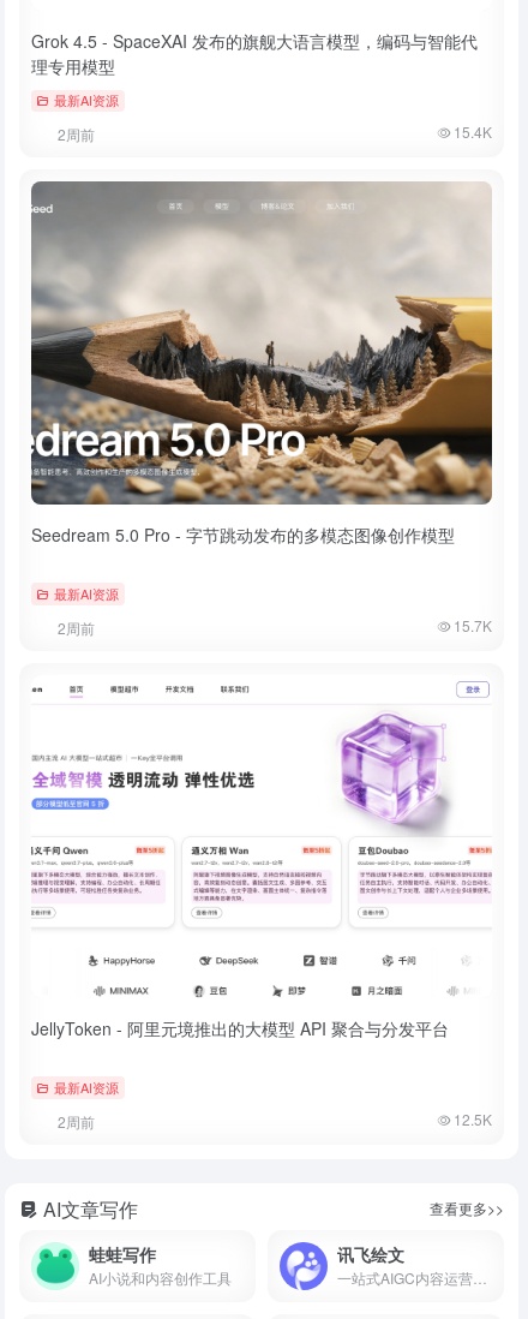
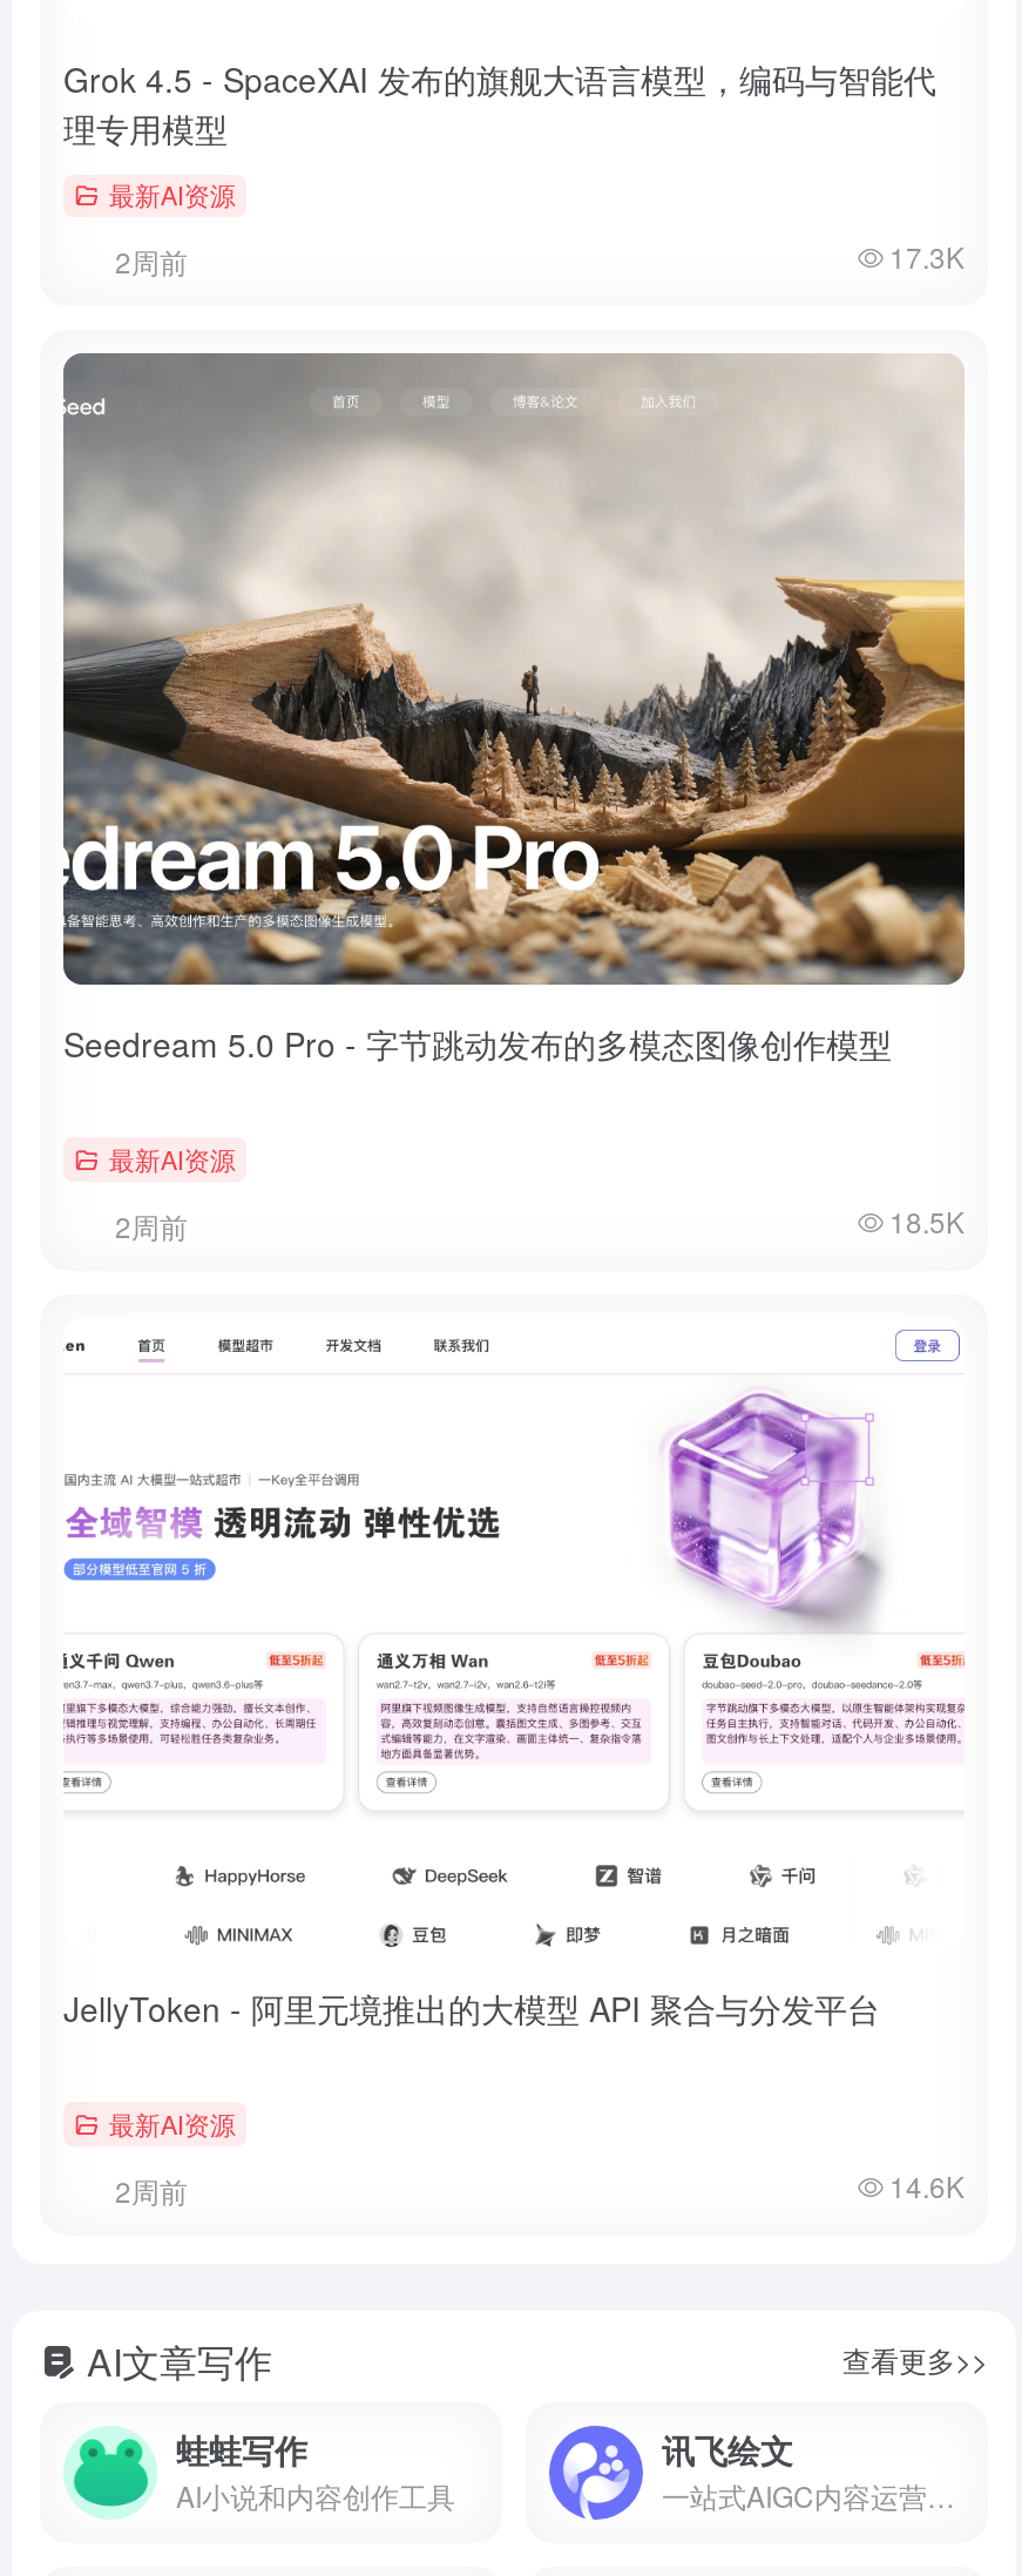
- 15.4K
+ 17.3K

- 15.7K
+ 18.5K

- 12.5K
+ 14.6K
